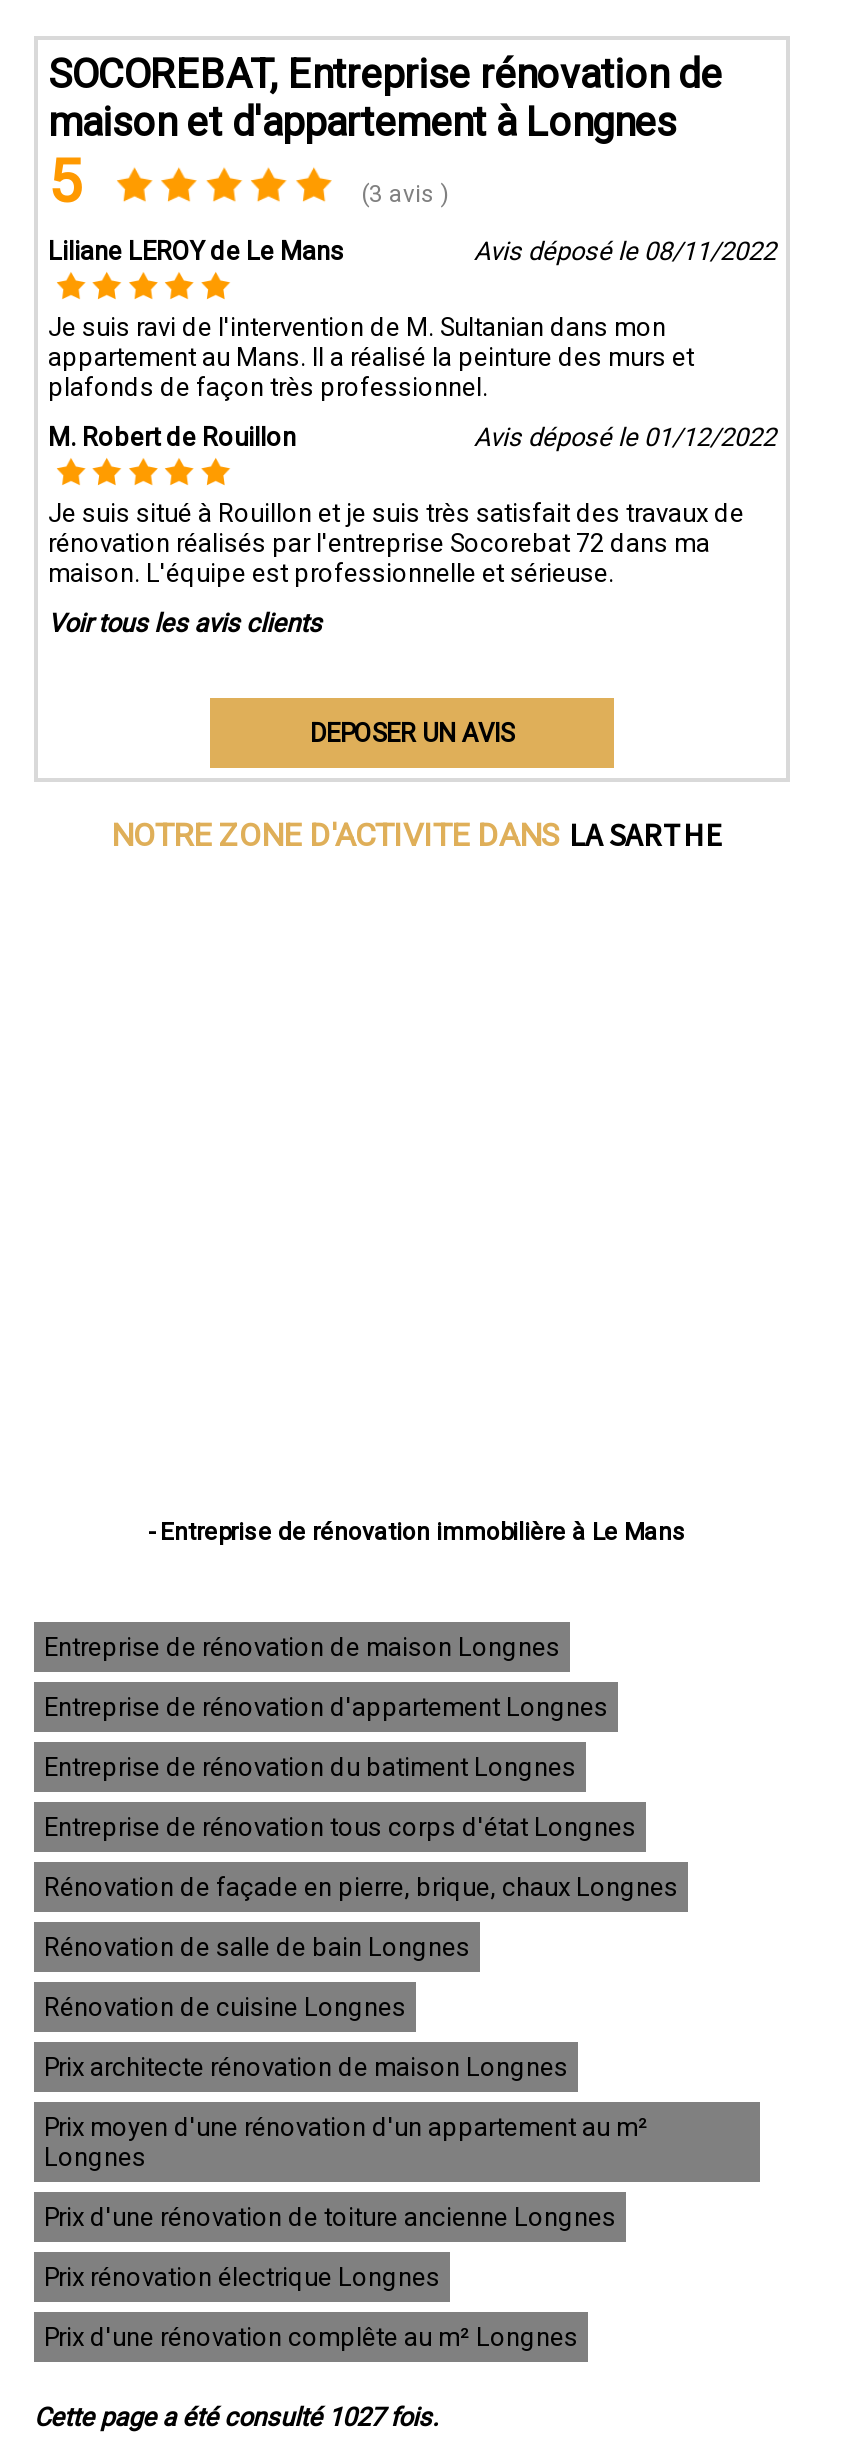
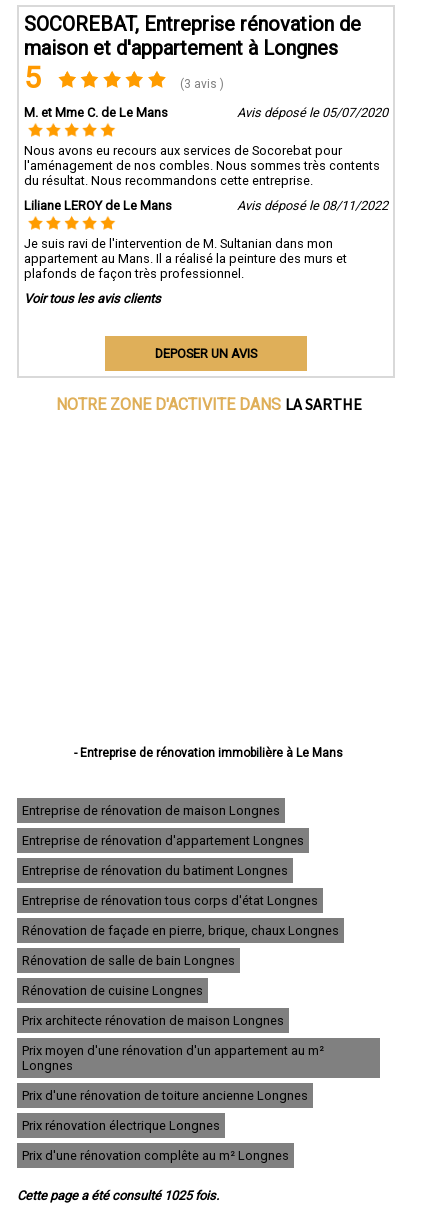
+ M. et Mme C. de Le Mans
+ Avis déposé le 05/07/2020
+ Nous avons eu recours aux services de Socorebat pour
+ l'aménagement de nos combles. Nous sommes très contents
+ du résultat. Nous recommandons cette entreprise.

moved down: Liliane LEROY de Le Mans | Avis déposé le 08/11/2022 | Je suis ravi de l'intervention de M. Sultanian dans mon | appartement au Mans. Il a réalisé la peinture des murs et | plafonds de façon très professionnel.

- M. Robert de Rouillon
- Avis déposé le 01/12/2022
- Je suis situé à Rouillon et je suis très satisfait des travaux de
- rénovation réalisés par l'entreprise Socorebat 72 dans ma
- maison. L'équipe est professionnelle et sérieuse.

- Cette page a été consulté 1027 fois.
+ Cette page a été consulté 1025 fois.
